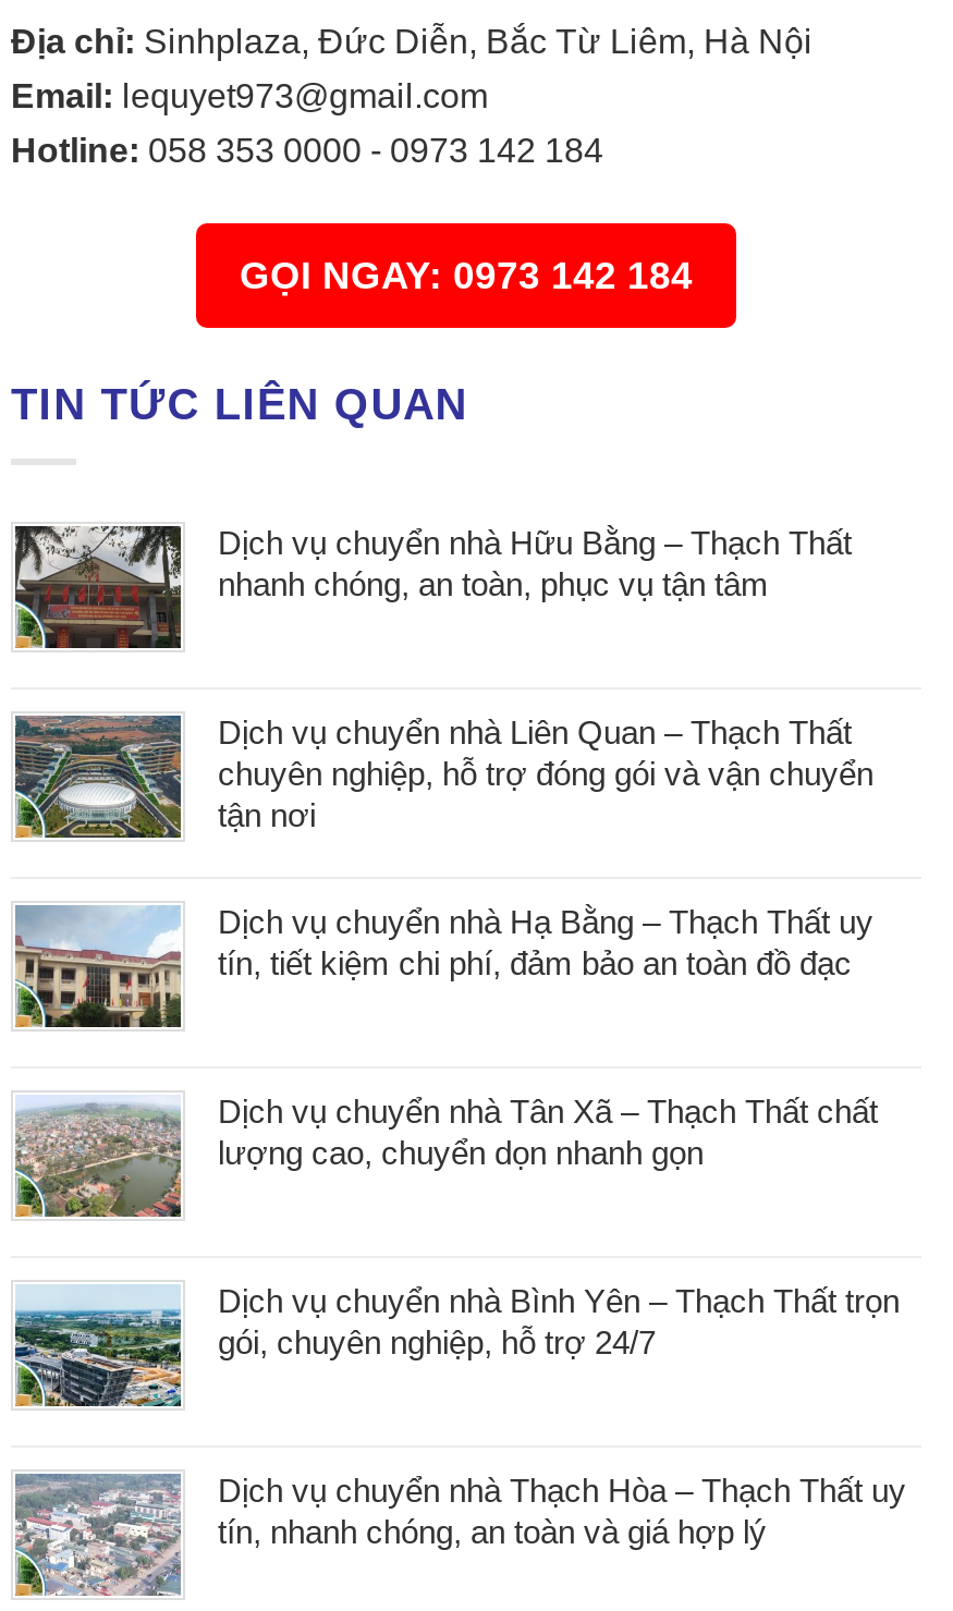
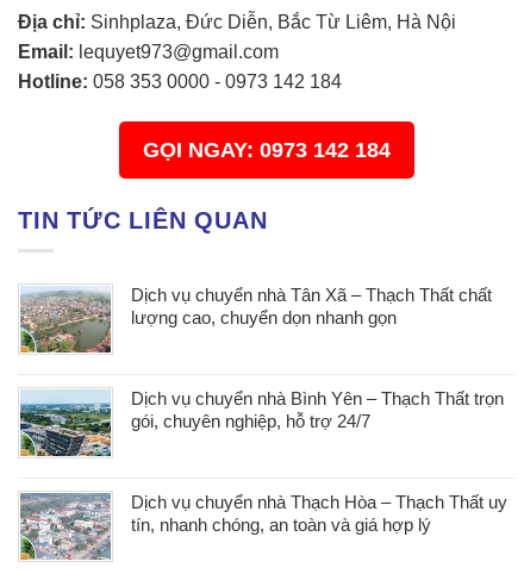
- [image]
- Dịch vụ chuyển nhà Hữu Bằng – Thạch Thất
- nhanh chóng, an toàn, phục vụ tận tâm

- [image]
- Dịch vụ chuyển nhà Liên Quan – Thạch Thất
- chuyên nghiệp, hỗ trợ đóng gói và vận chuyển
- tận nơi
- Dịch vụ chuyển nhà Hạ Bằng – Thạch Thất uy
- tín, tiết kiệm chi phí, đảm bảo an toàn đồ đạc

- [image]
